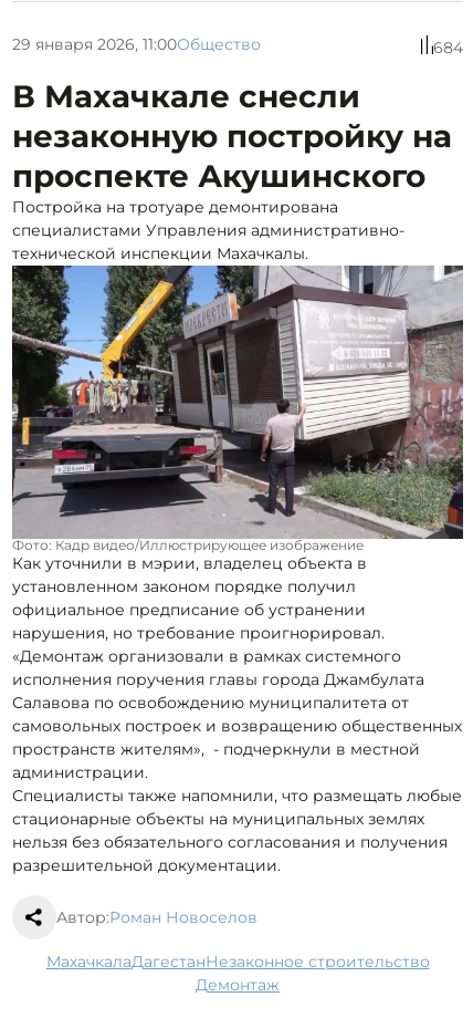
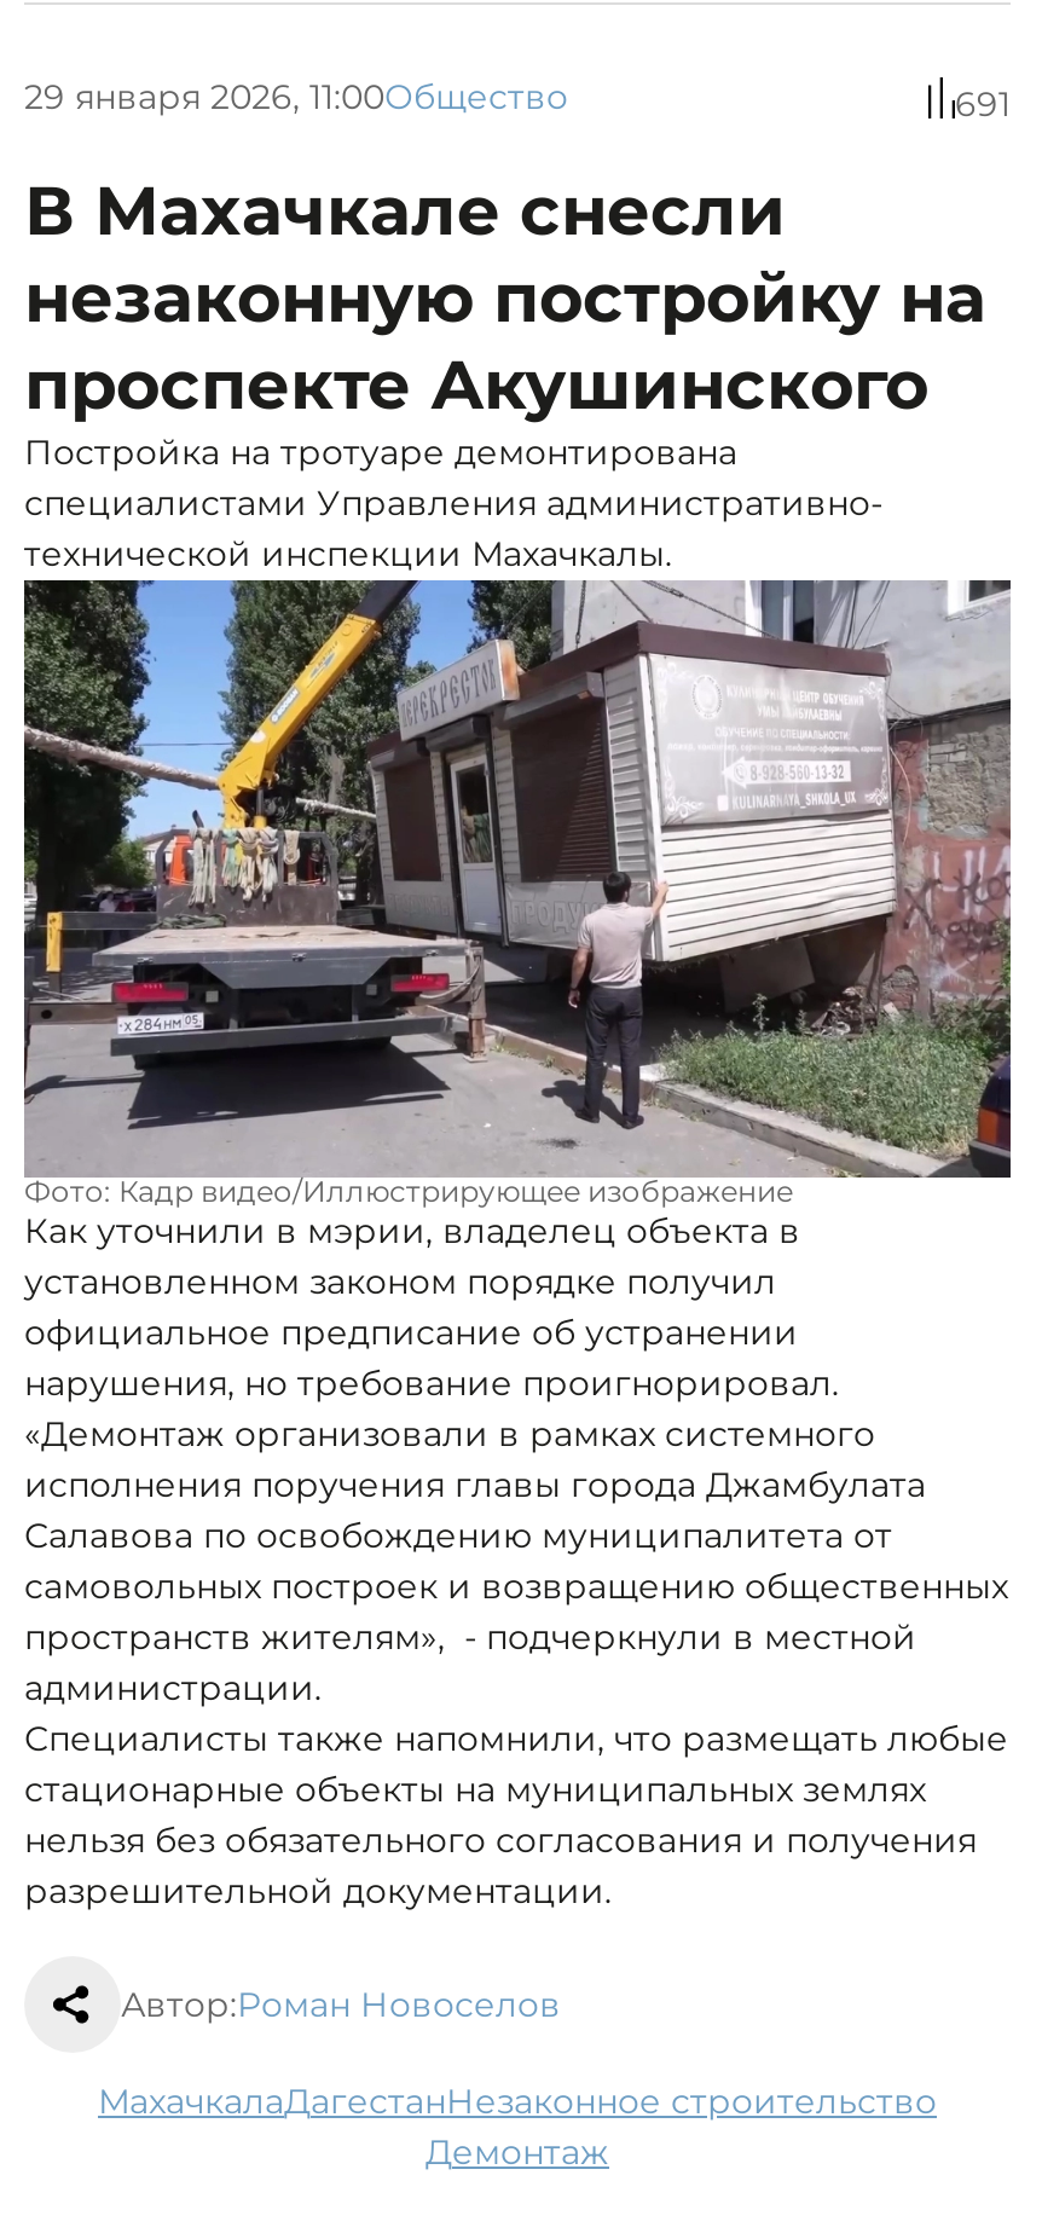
- 684
+ 691
